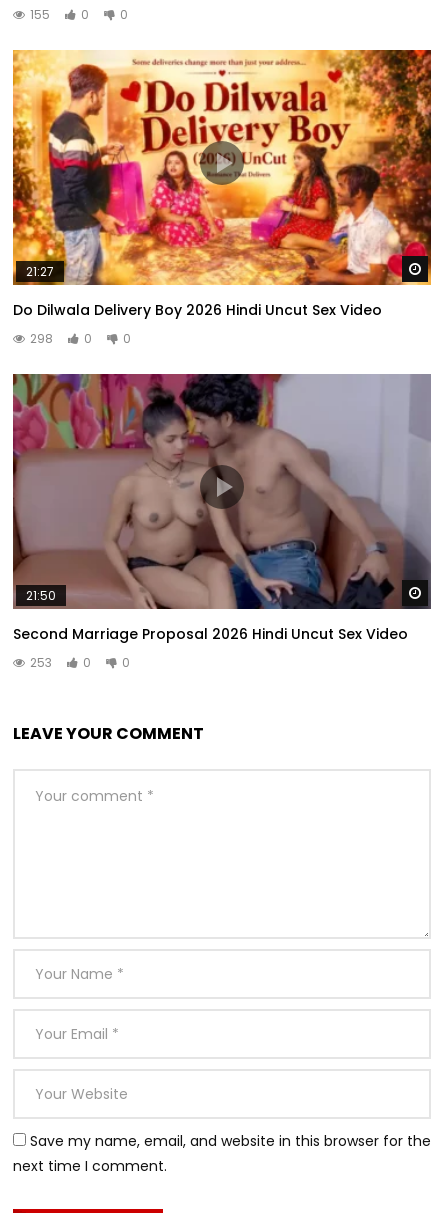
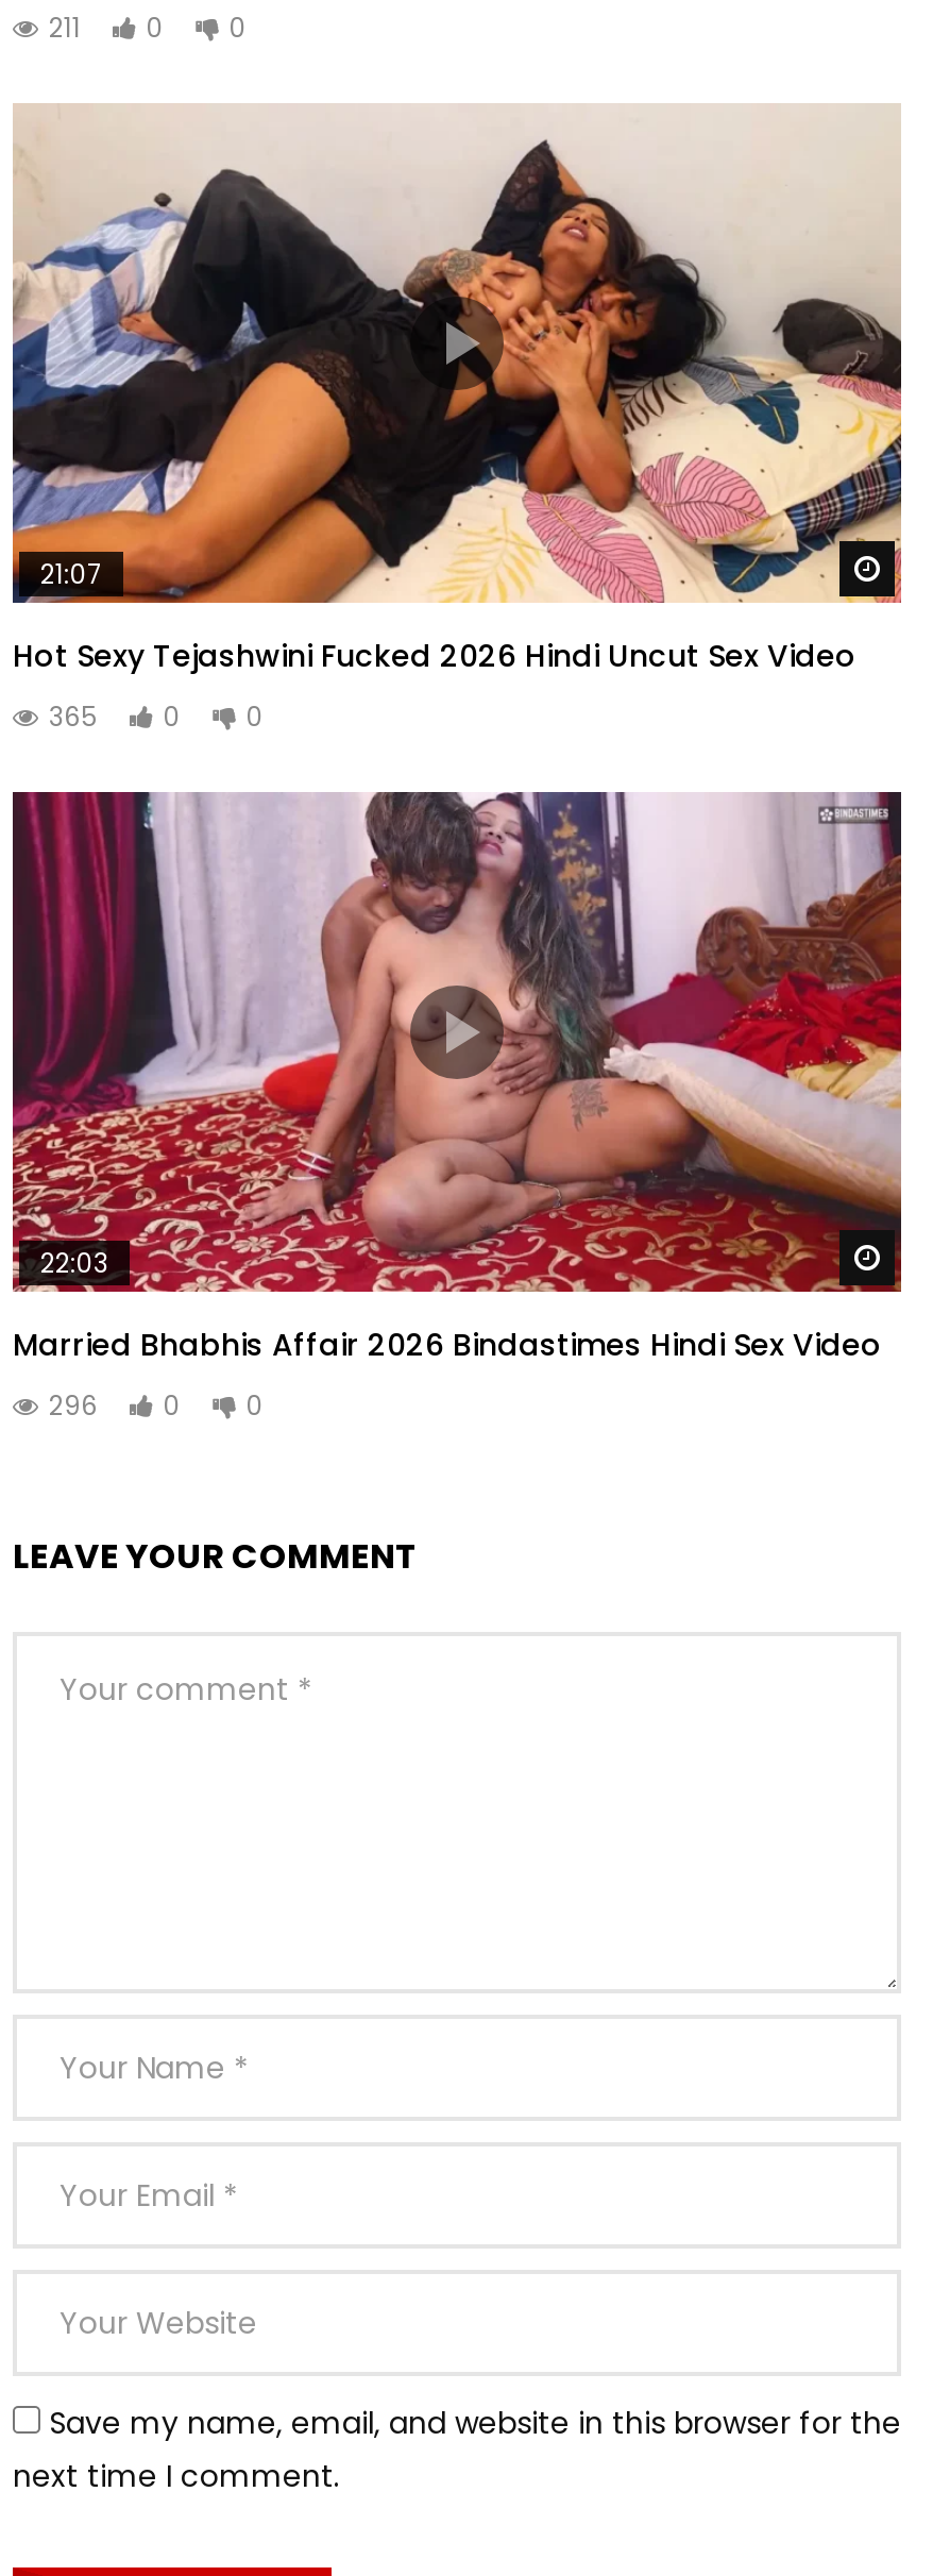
- 155 0 0
+ 211 0 0

- [image]
- 21:27
+ [image]
+ 21:07

- Do Dilwala Delivery Boy 2026 Hindi Uncut Sex Video
+ Hot Sexy Tejashwini Fucked 2026 Hindi Uncut Sex Video

- 298 0 0
+ 365 0 0

- [image]
- 21:50
+ [image]
+ 22:03

- Second Marriage Proposal 2026 Hindi Uncut Sex Video
+ Married Bhabhis Affair 2026 Bindastimes Hindi Sex Video

- 253 0 0
+ 296 0 0
